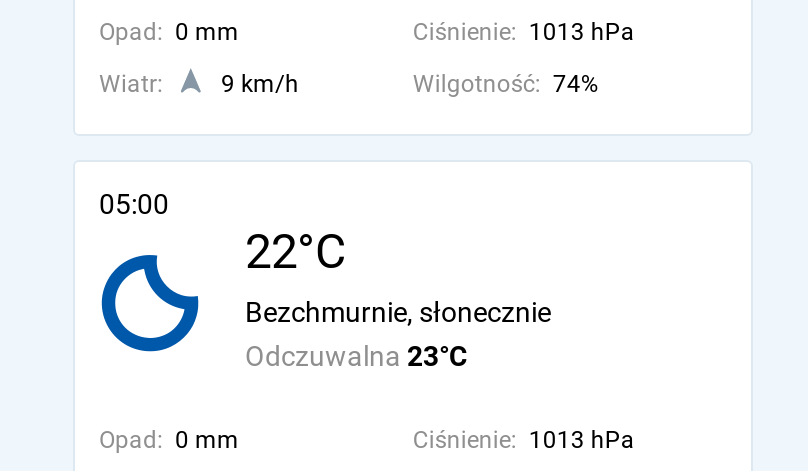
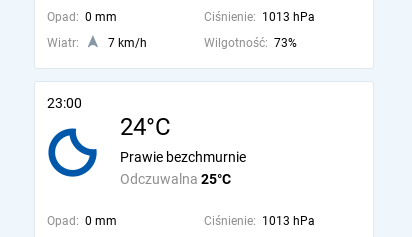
- 9 km/h
- Wilgotność: 74%
+ 7 km/h
+ Wilgotność: 73%

- 05:00
- 22°C
+ 23:00
+ 24°C

- Bezchmurnie, słonecznie
+ Prawie bezchmurnie

- Odczuwalna 23°C
+ Odczuwalna 25°C
